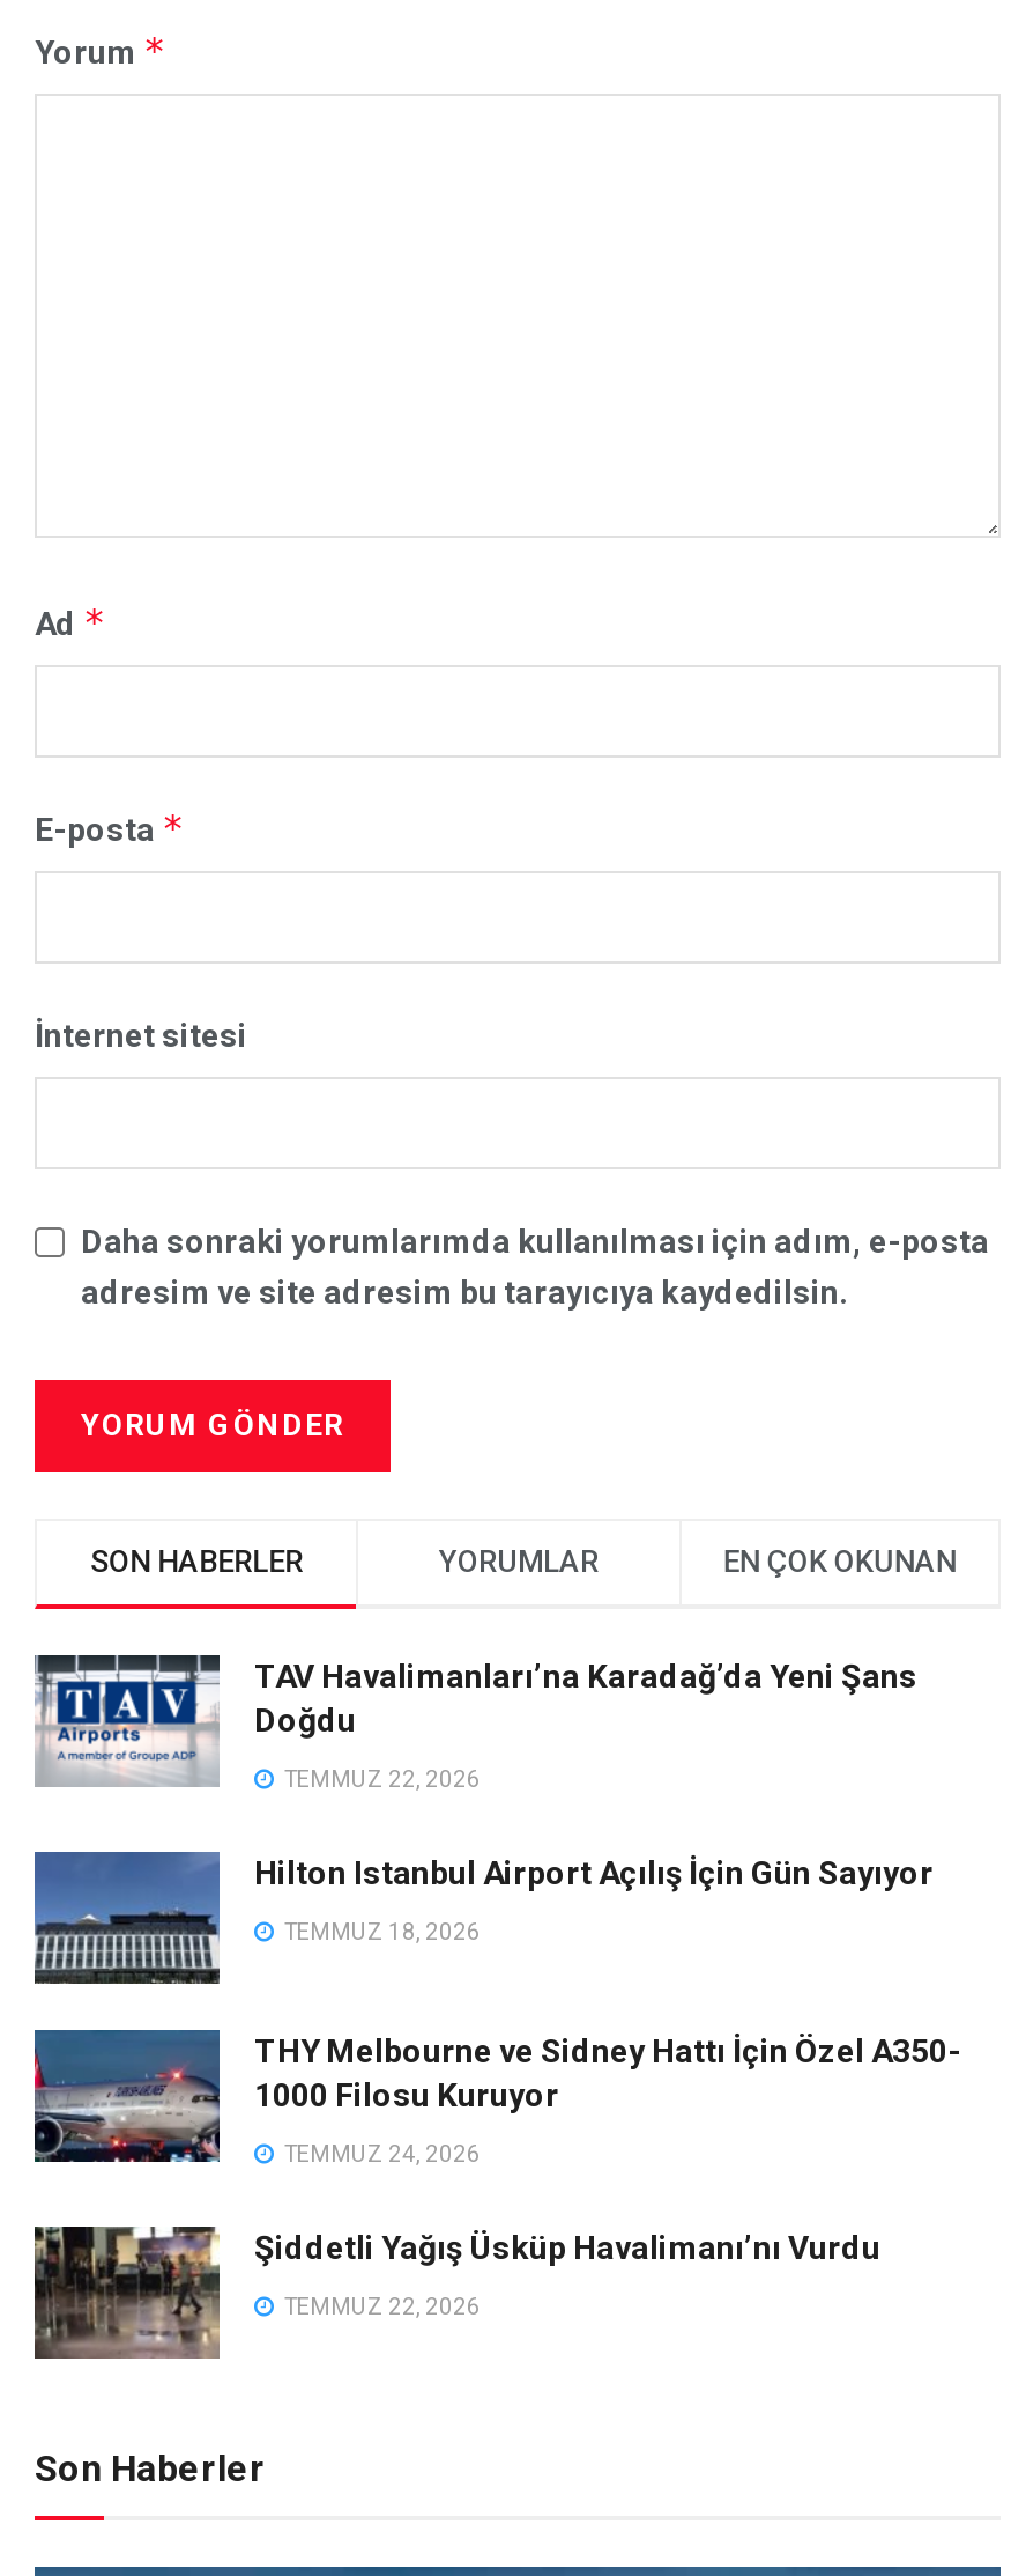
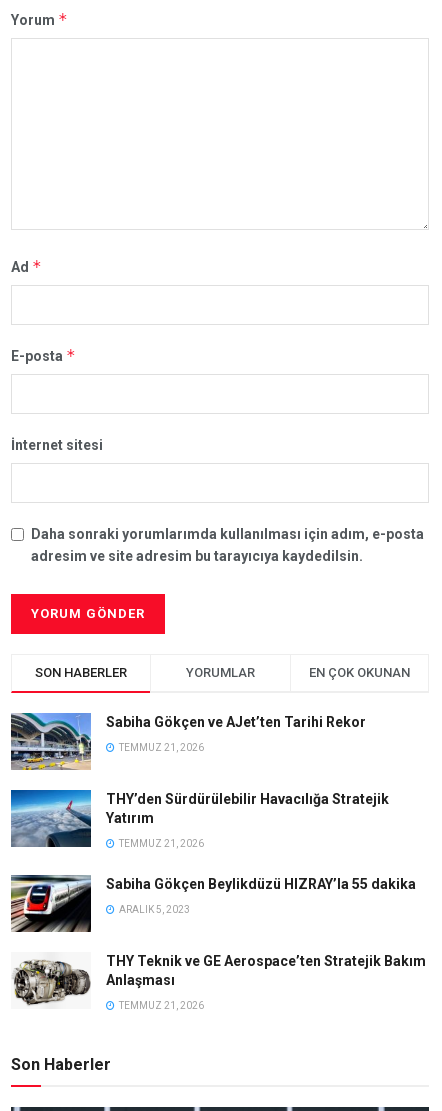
- [image]
- TAV Havalimanları’na Karadağ’da Yeni Şans
- Doğdu
+ [image]
+ Sabiha Gökçen ve AJet’ten Tarihi Rekor

- TEMMUZ 22, 2026
+ TEMMUZ 21, 2026

- [image]
- Hilton Istanbul Airport Açılış İçin Gün Sayıyor
+ [image]
+ THY’den Sürdürülebilir Havacılığa Stratejik
+ Yatırım

- TEMMUZ 18, 2026
+ TEMMUZ 21, 2026

- [image]
- THY Melbourne ve Sidney Hattı İçin Özel A350-
- 1000 Filosu Kuruyor
+ [image]
+ Sabiha Gökçen Beylikdüzü HIZRAY’la 55 dakika

- TEMMUZ 24, 2026
+ ARALIK 5, 2023

- [image]
- Şiddetli Yağış Üsküp Havalimanı’nı Vurdu
+ [image]
+ THY Teknik ve GE Aerospace’ten Stratejik Bakım
+ Anlaşması

- TEMMUZ 22, 2026
+ TEMMUZ 21, 2026
